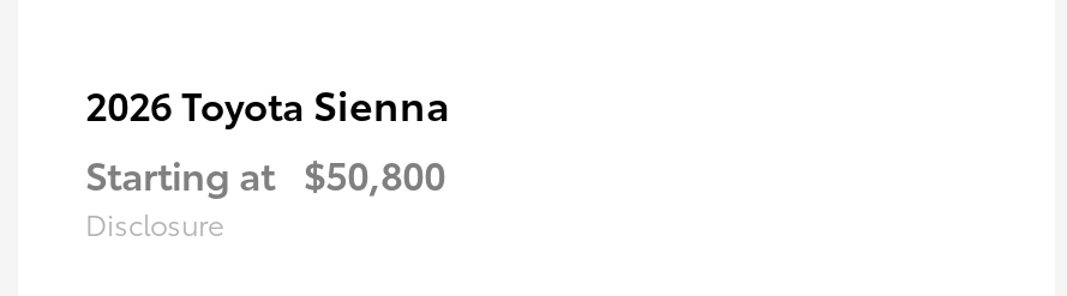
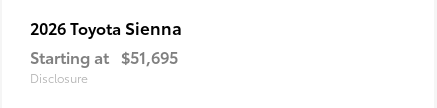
- Starting at $50,800
+ Starting at $51,695
